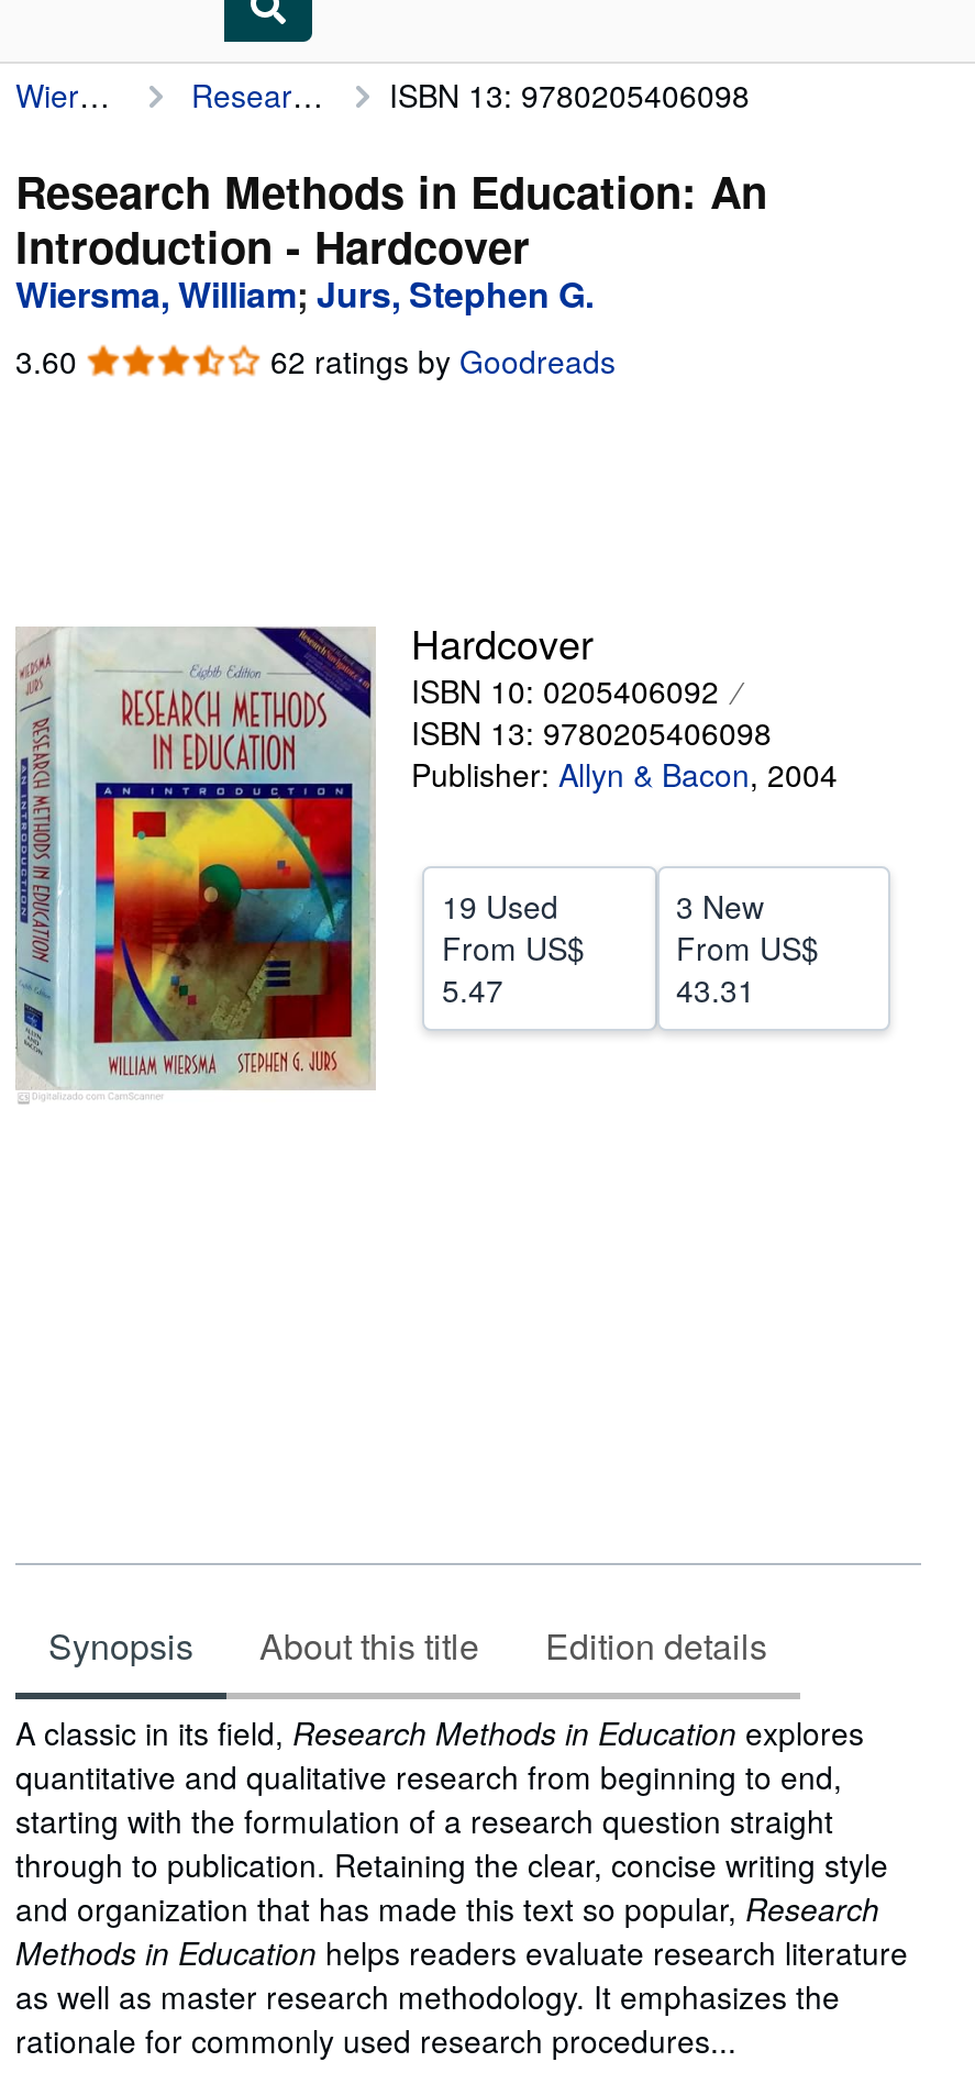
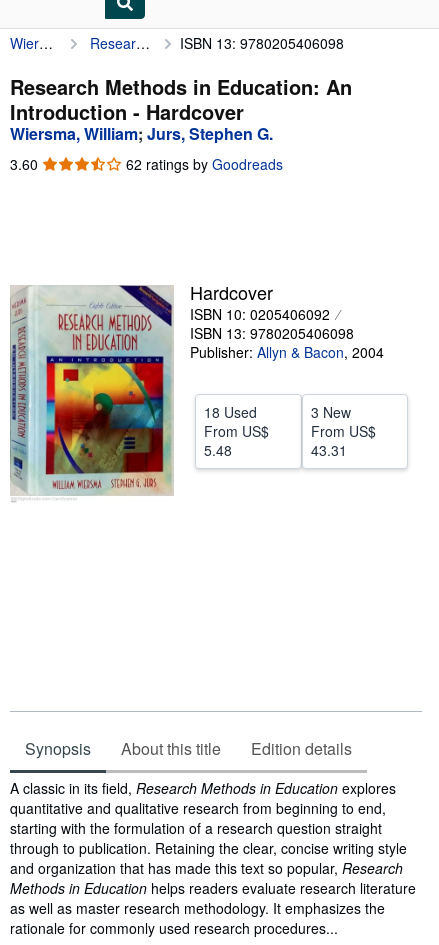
- 19 Used
+ 18 Used

- 5.47
+ 5.48
